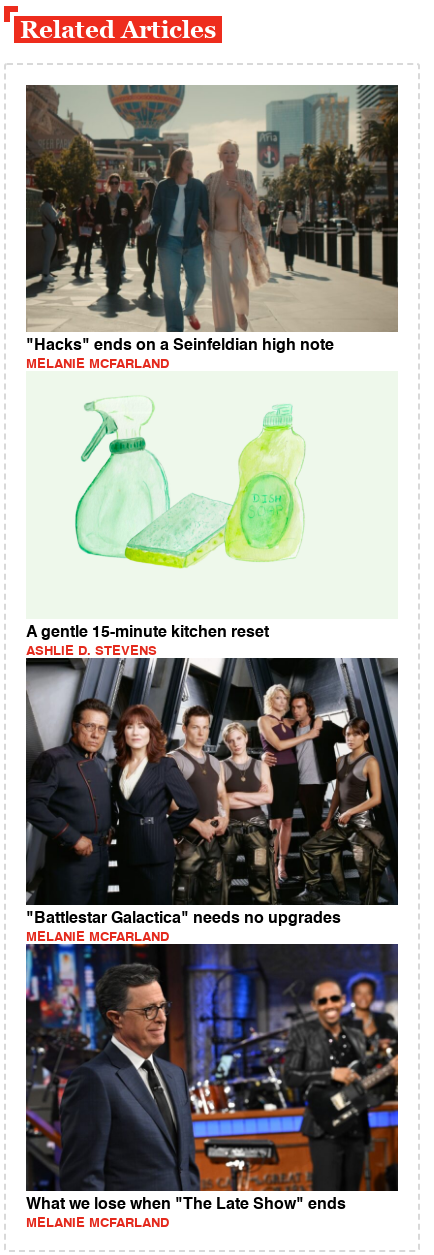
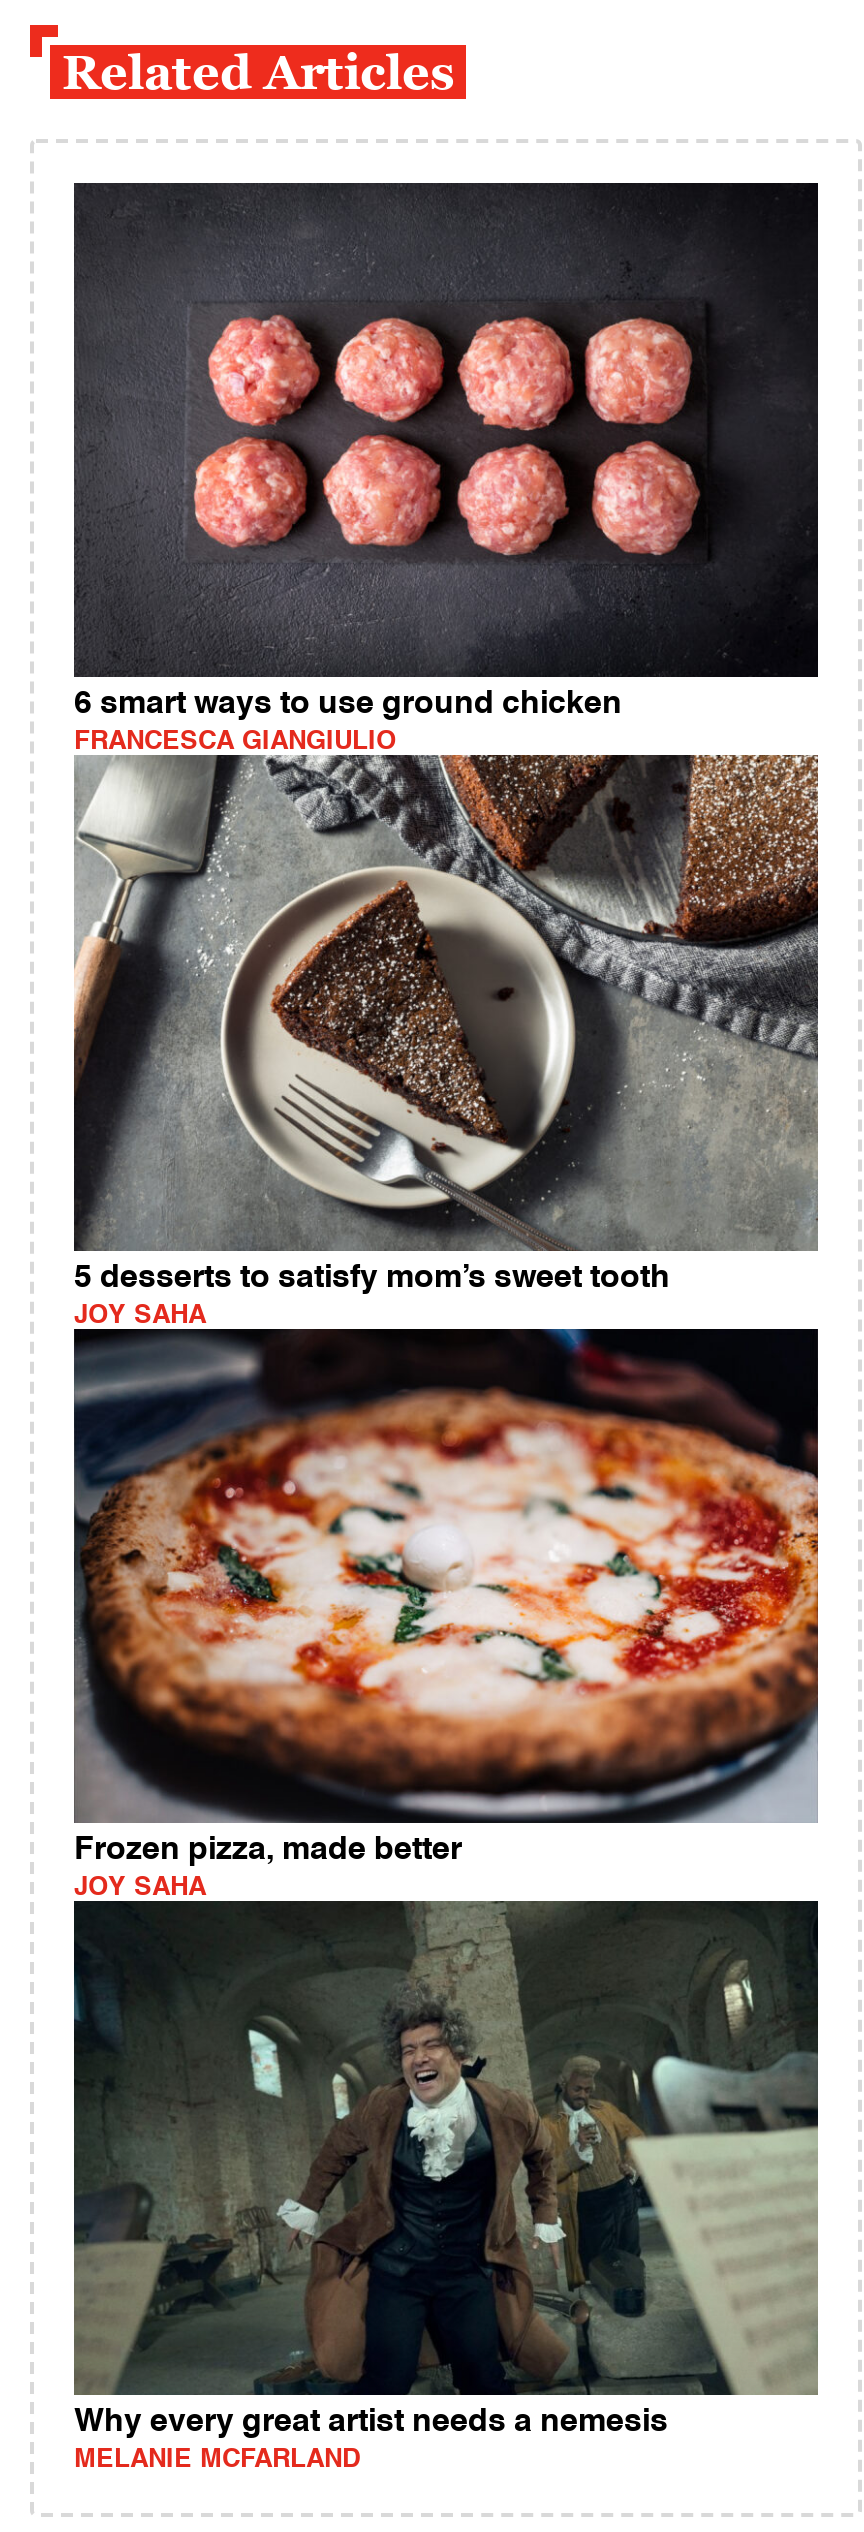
- [image]
- "Hacks" ends on a Seinfeldian high note
- MELANIE MCFARLAND
+ [image]
+ 6 smart ways to use ground chicken
+ FRANCESCA GIANGIULIO

- [image]
- A gentle 15-minute kitchen reset
- ASHLIE D. STEVENS
+ [image]
+ 5 desserts to satisfy mom’s sweet tooth
+ JOY SAHA

- [image]
- "Battlestar Galactica" needs no upgrades
- MELANIE MCFARLAND
+ [image]
+ Frozen pizza, made better
+ JOY SAHA

- [image]
- What we lose when "The Late Show" ends
+ [image]
+ Why every great artist needs a nemesis
